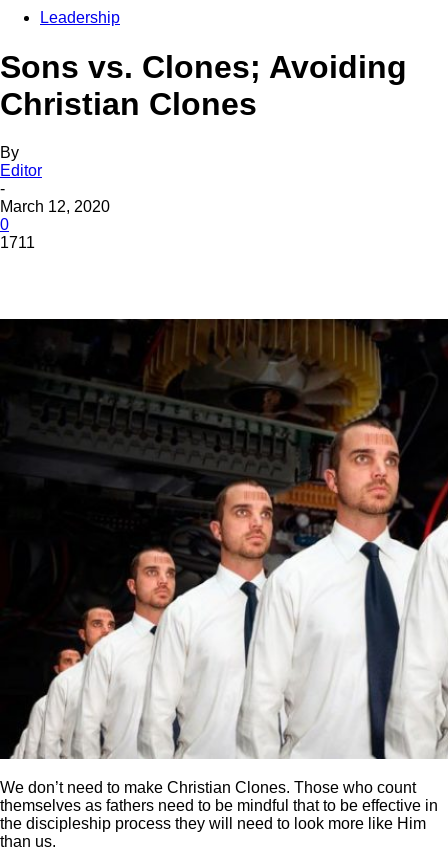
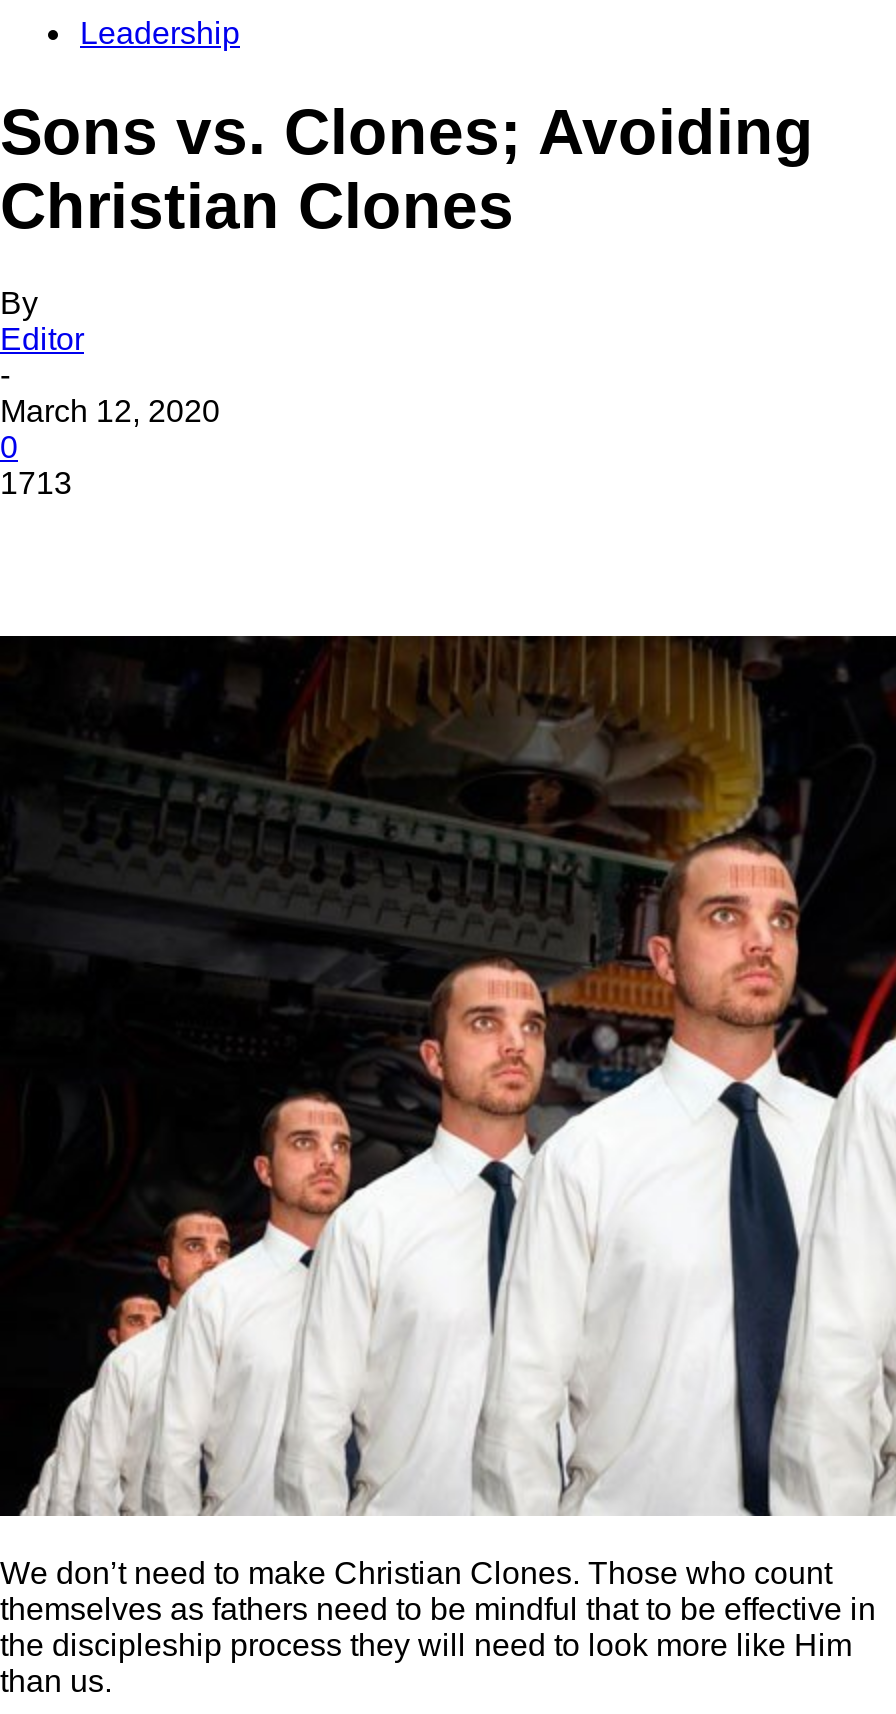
- 1711
+ 1713
